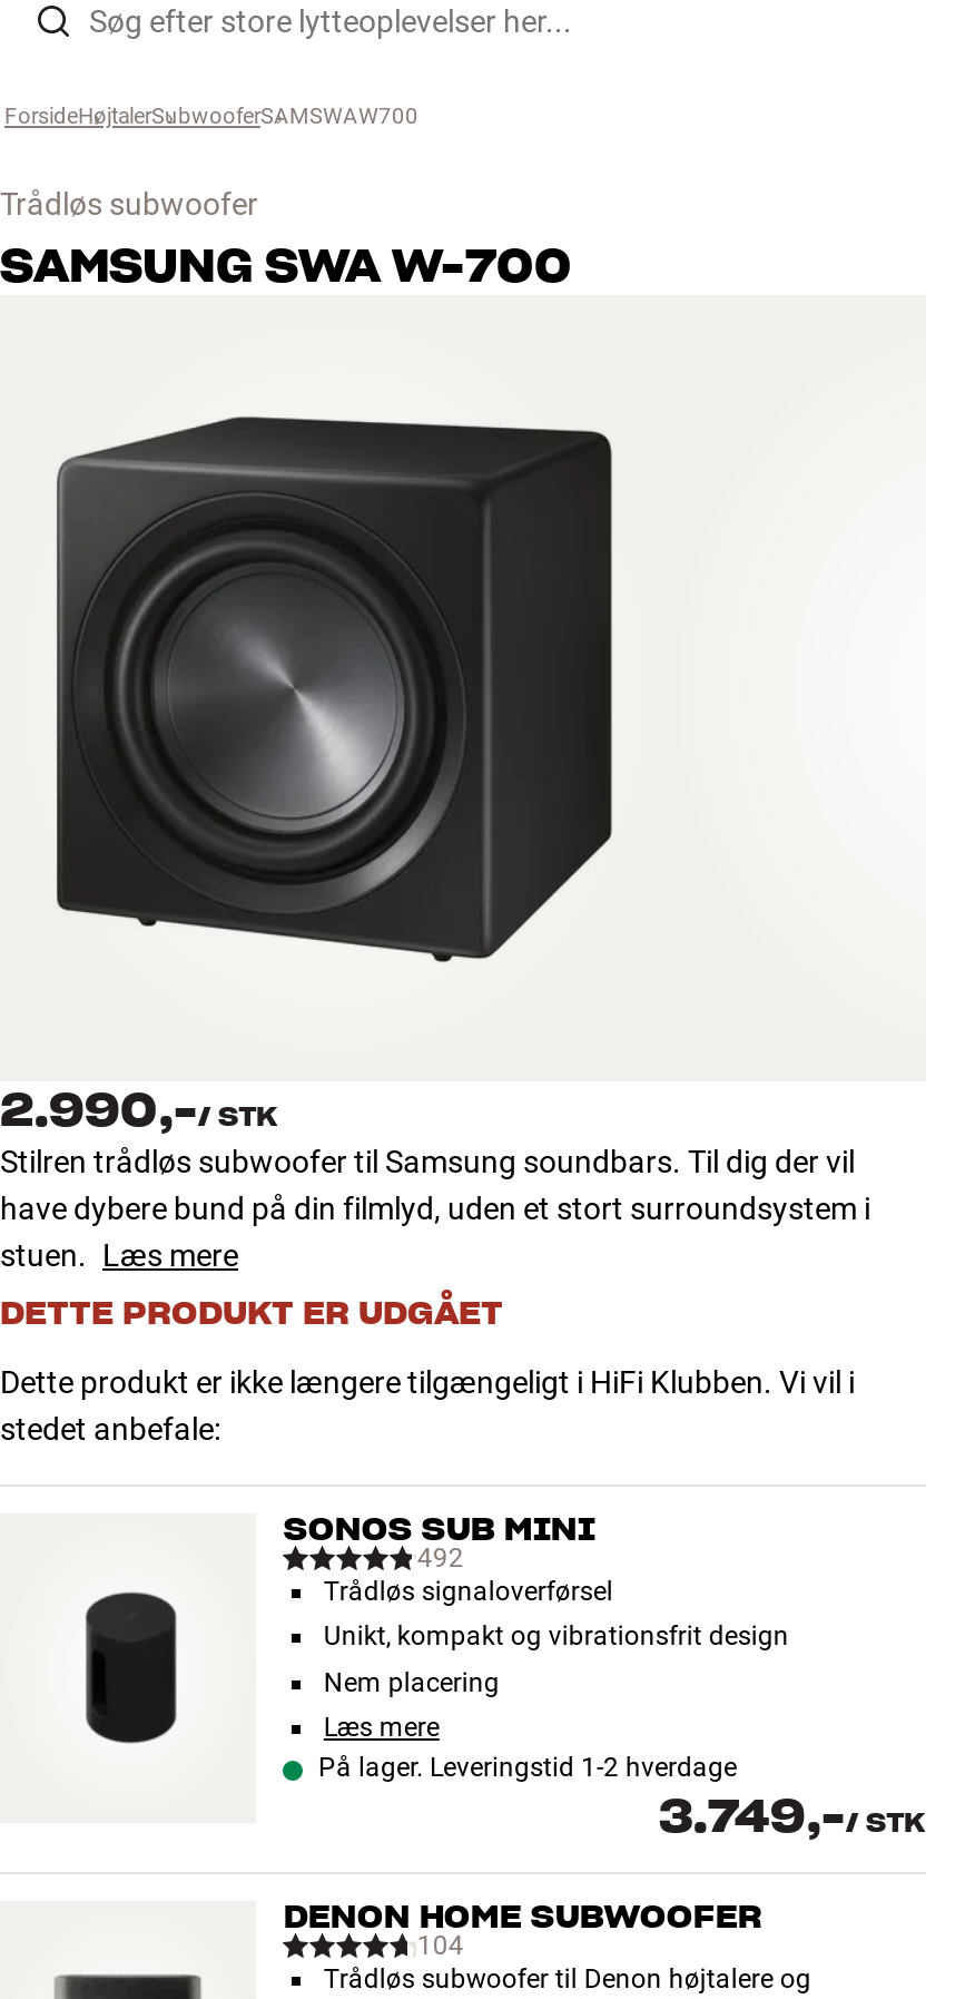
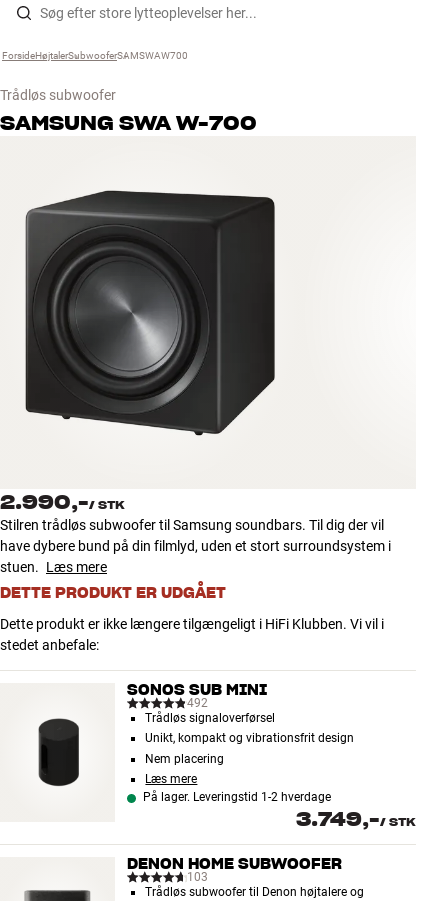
- 104
+ 103
